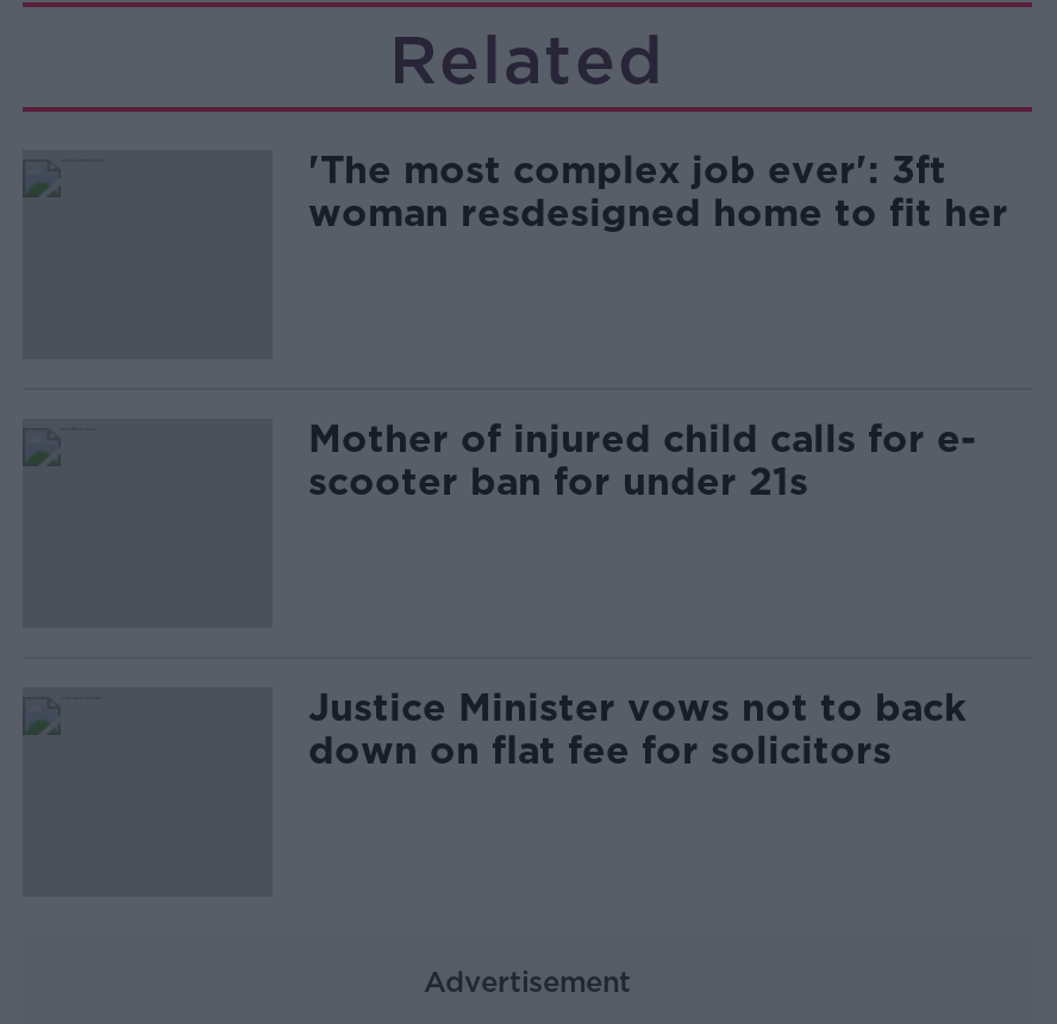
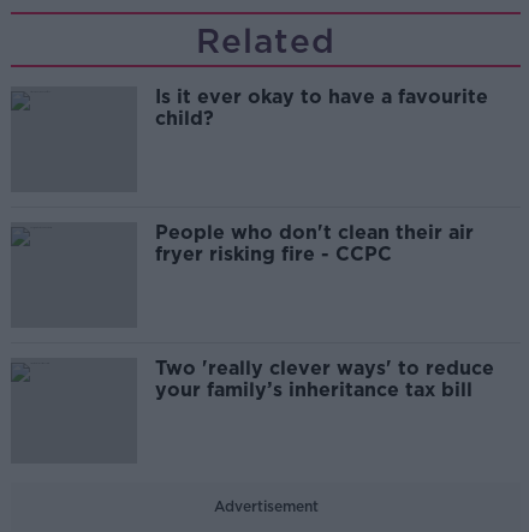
- 'The most complex job ever': 3ft
- woman resdesigned home to fit her
+ Is it ever okay to have a favourite
+ child?

- Mother of injured child calls for e-
- scooter ban for under 21s
+ People who don't clean their air
+ fryer risking fire - CCPC

- Justice Minister vows not to back
- down on flat fee for solicitors
+ Two 'really clever ways' to reduce
+ your family’s inheritance tax bill
